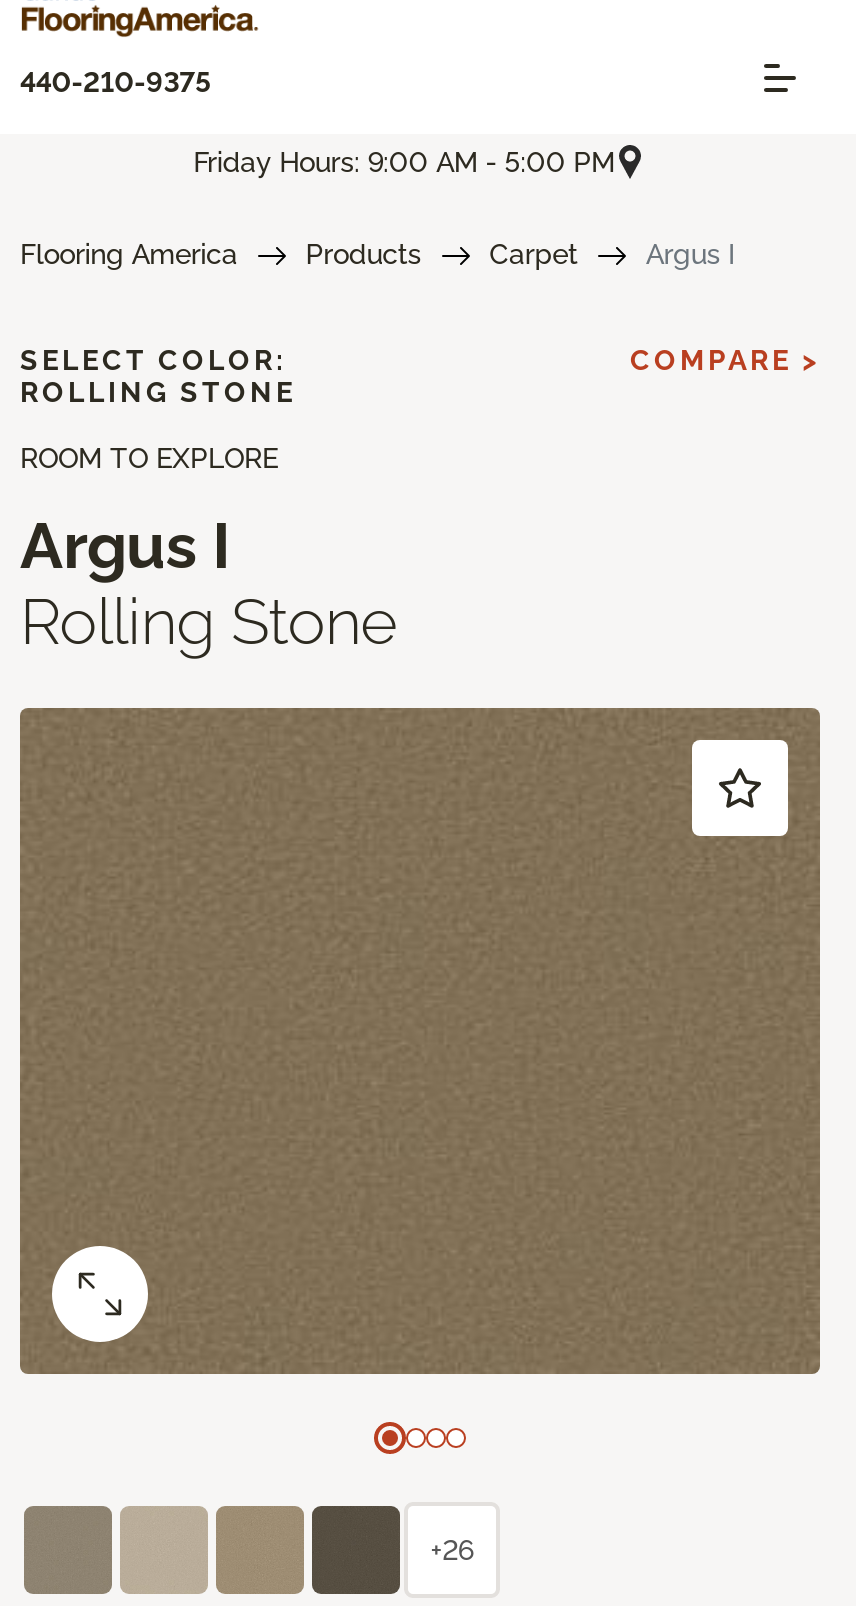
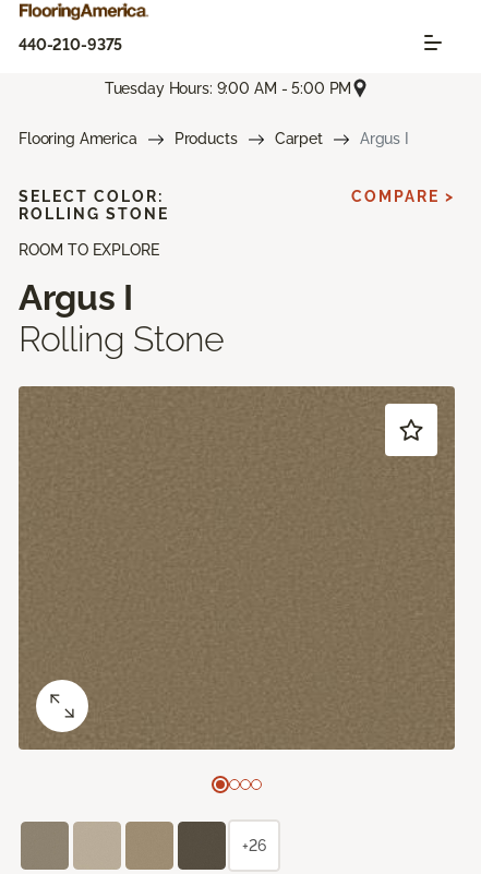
- Friday Hours: 9:00 AM - 5:00 PM
+ Tuesday Hours: 9:00 AM - 5:00 PM
